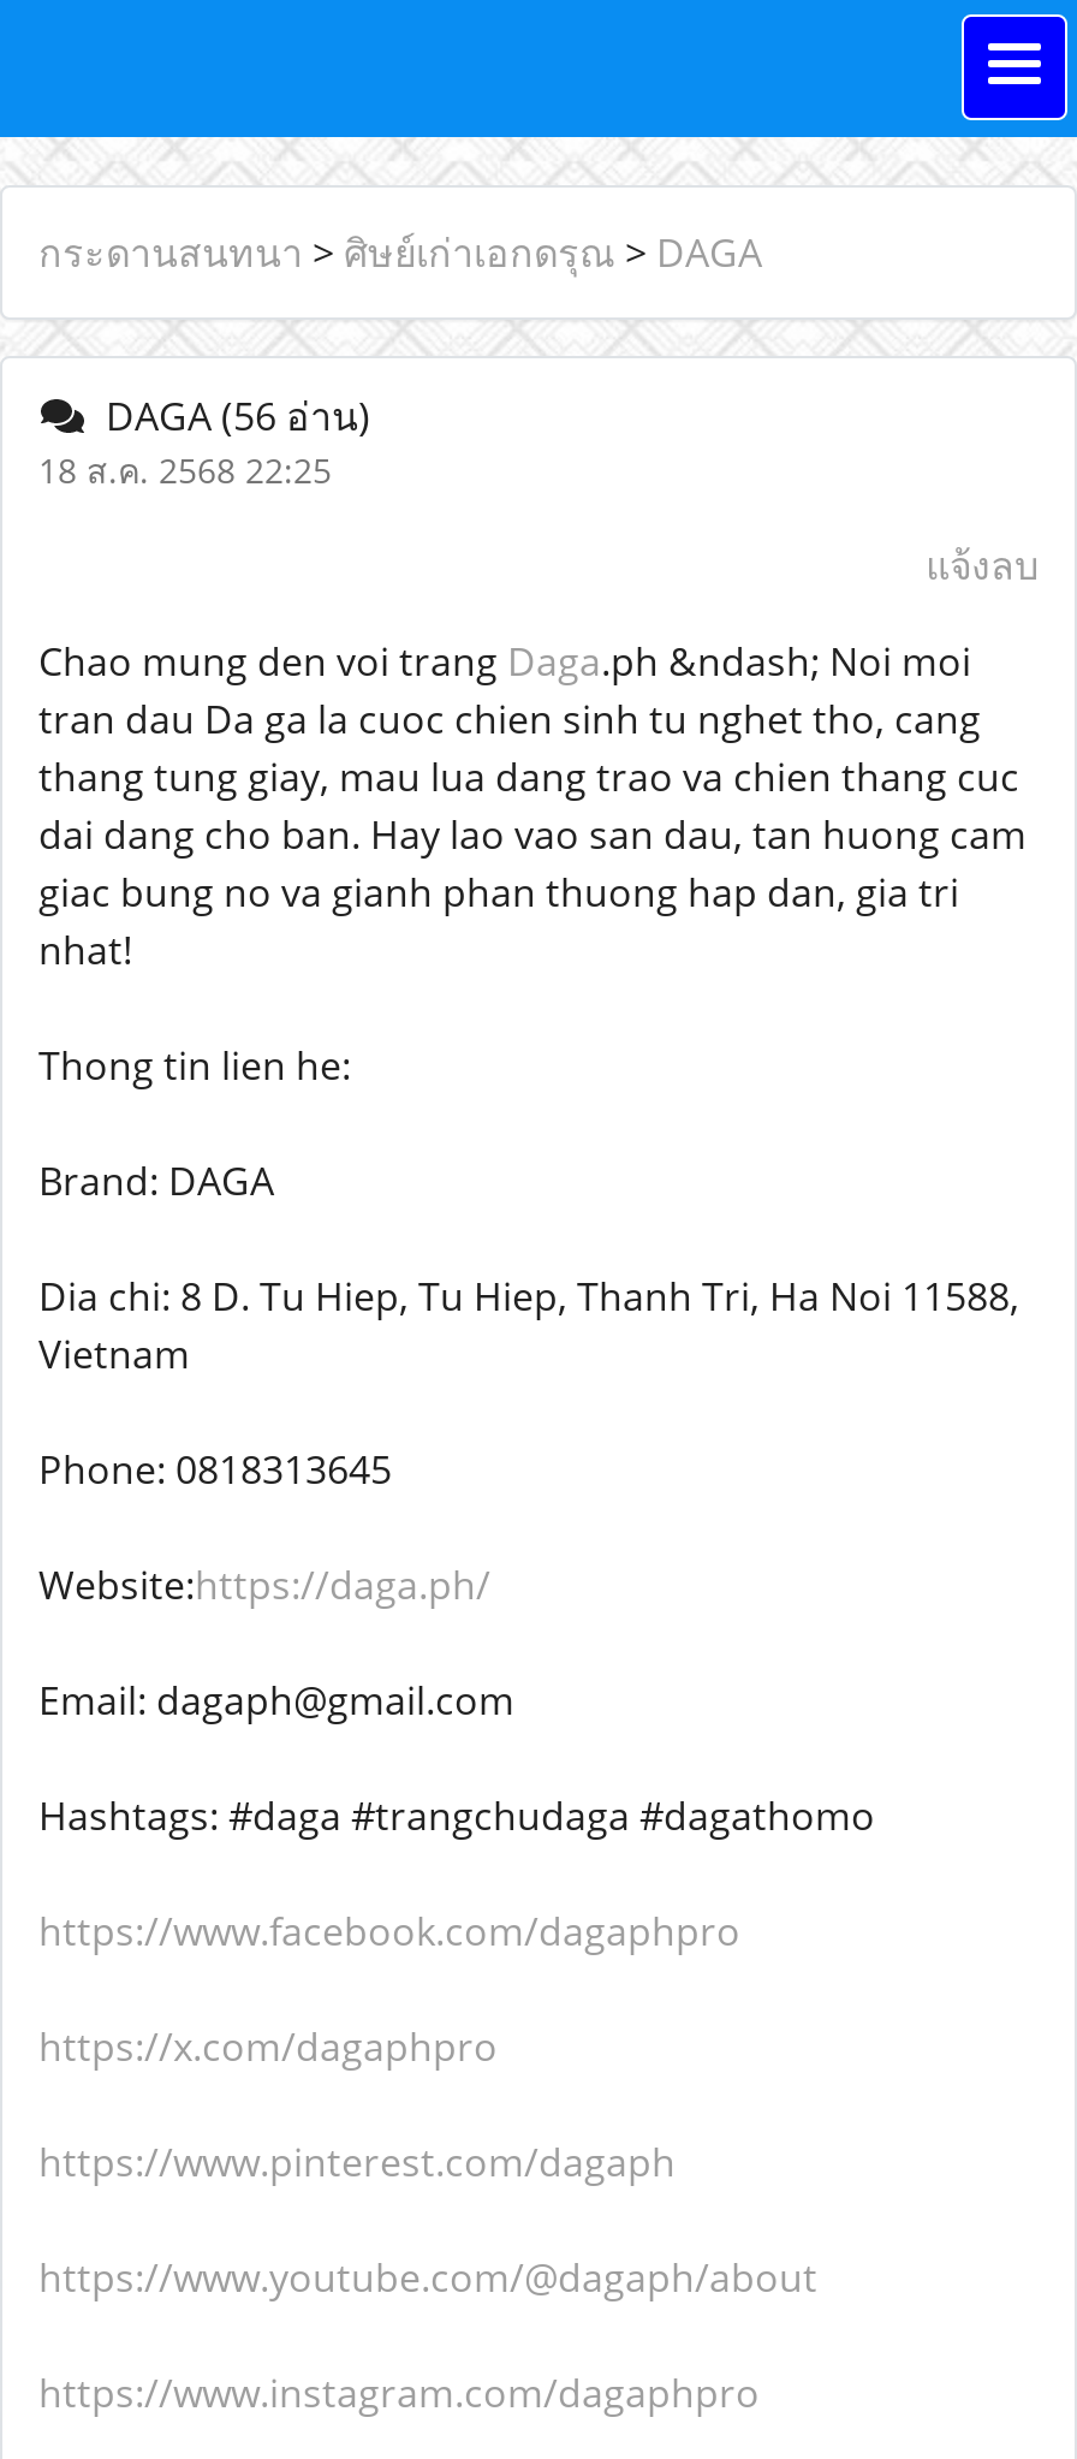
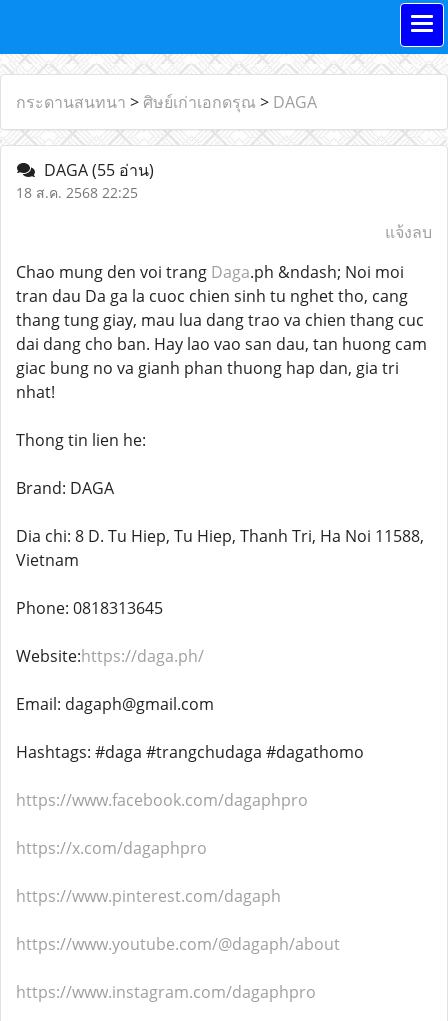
- DAGA (56 อ่าน)
+ DAGA (55 อ่าน)
